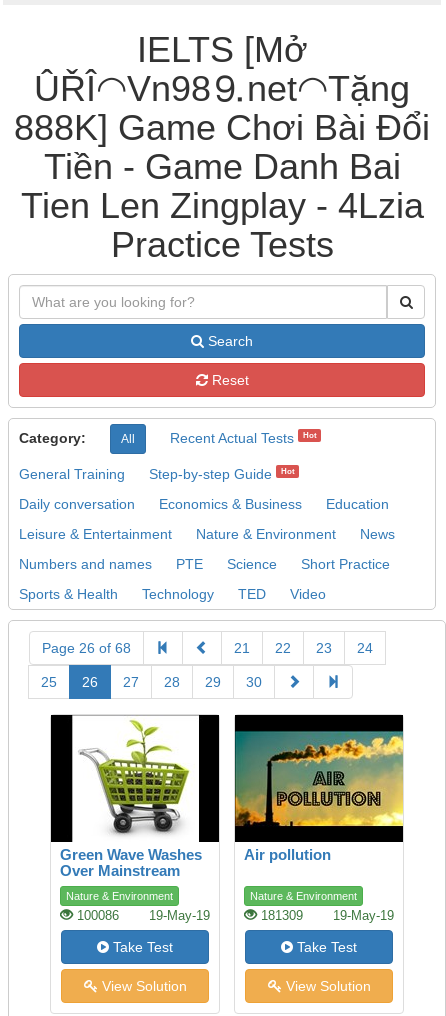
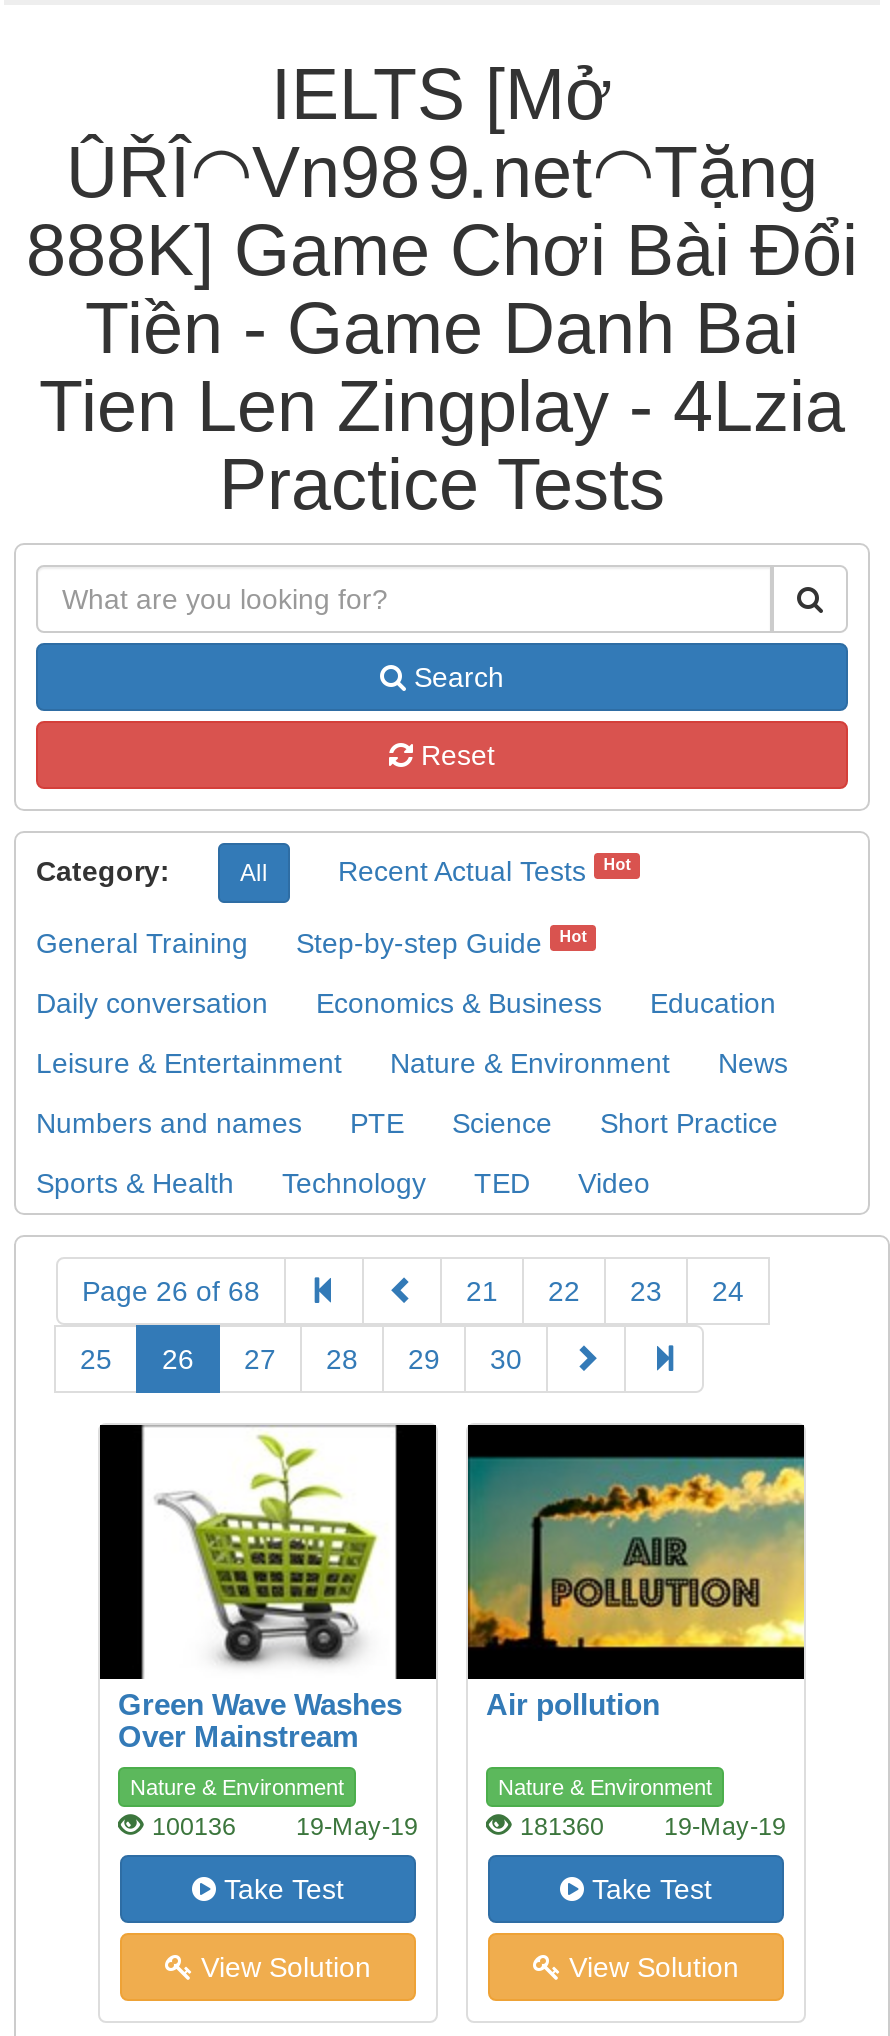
- 100086
+ 100136

- 181309
+ 181360
